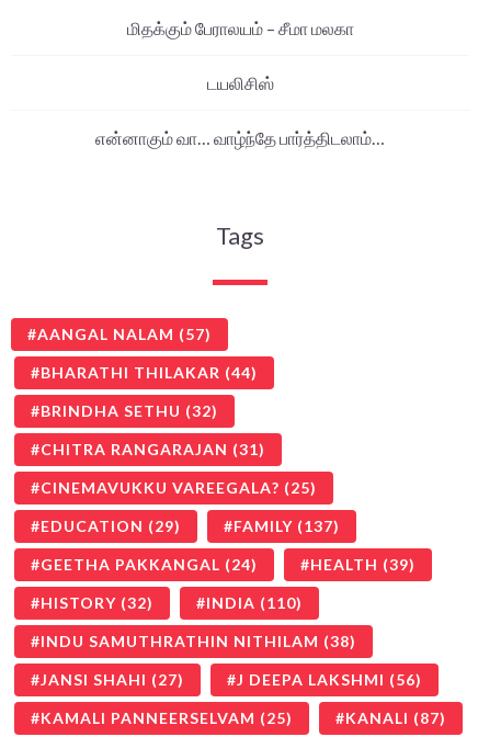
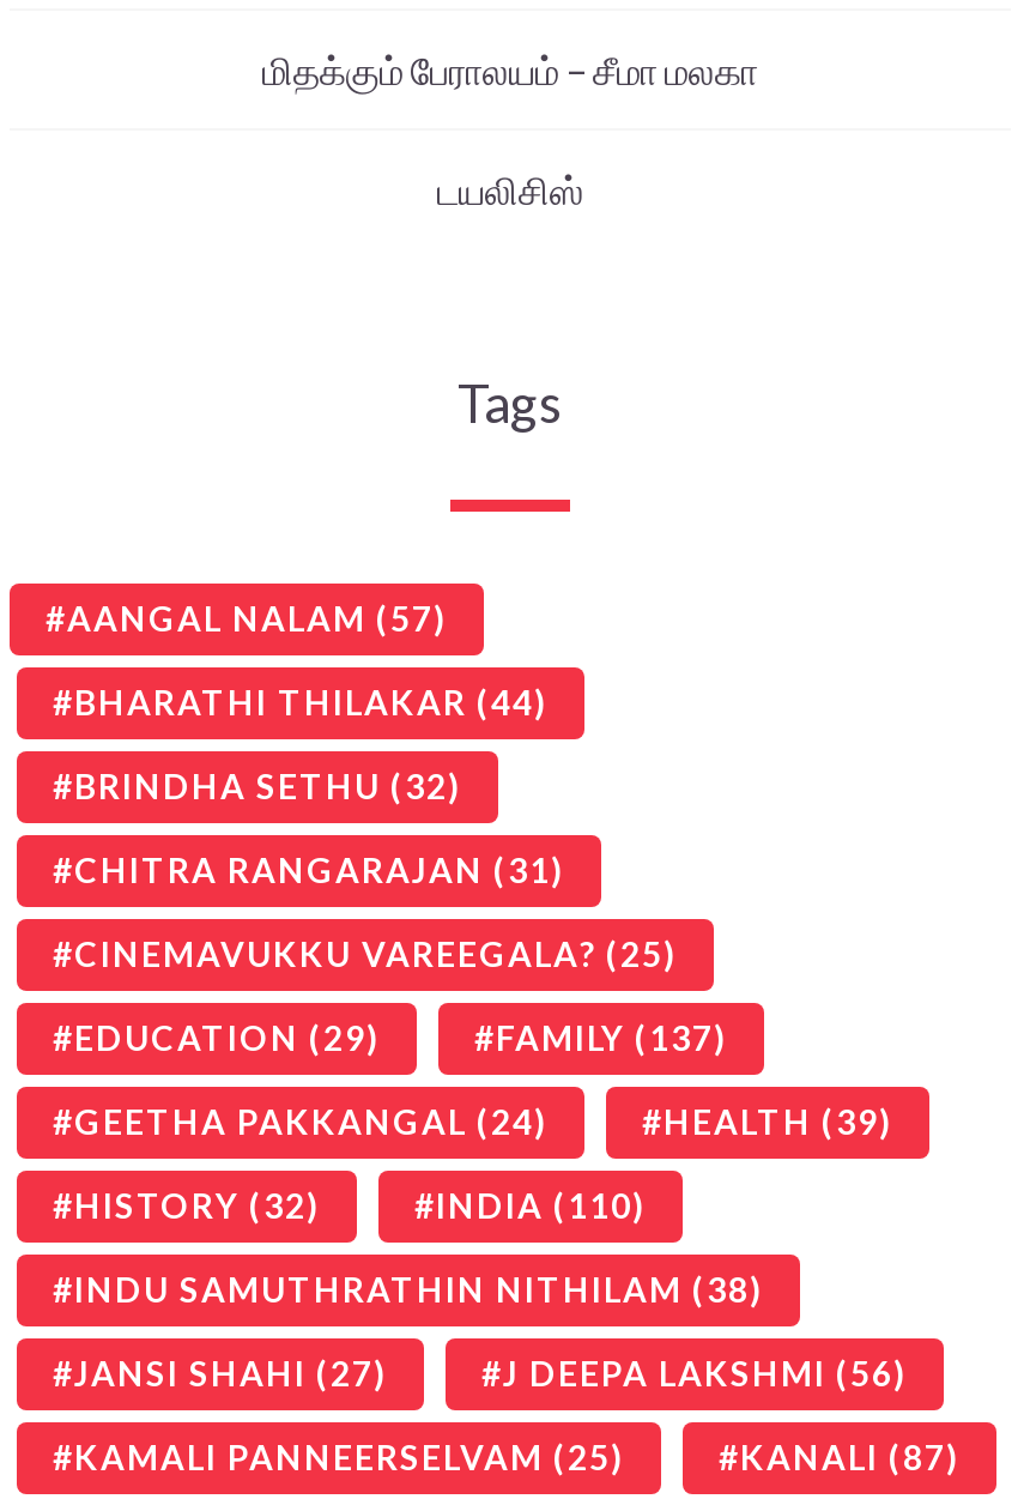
- என்னாகும் வா… வாழ்ந்தே பார்த்திடலாம்…
